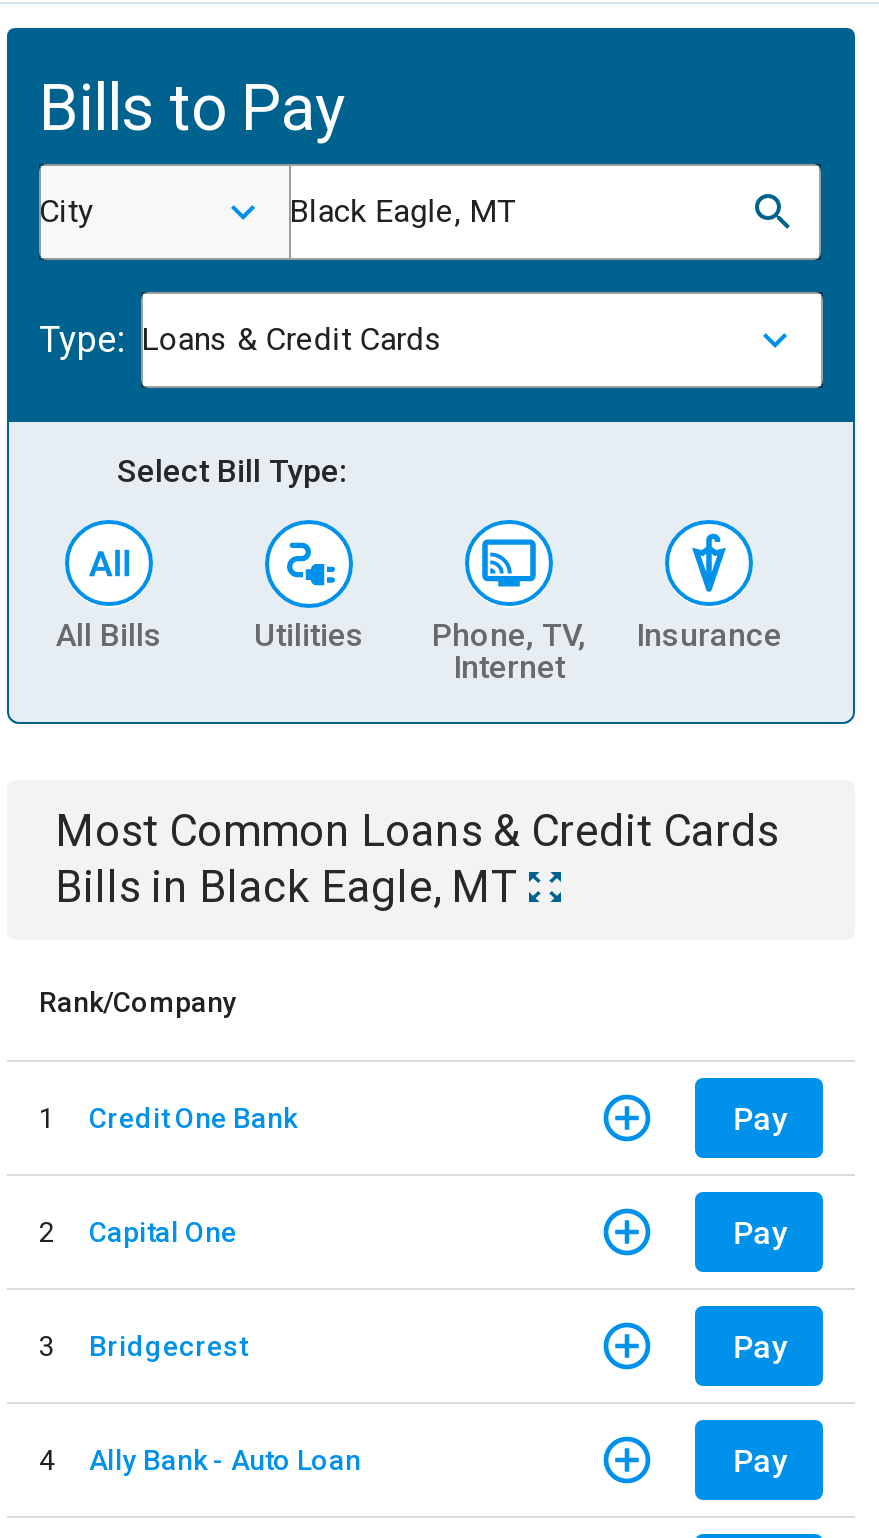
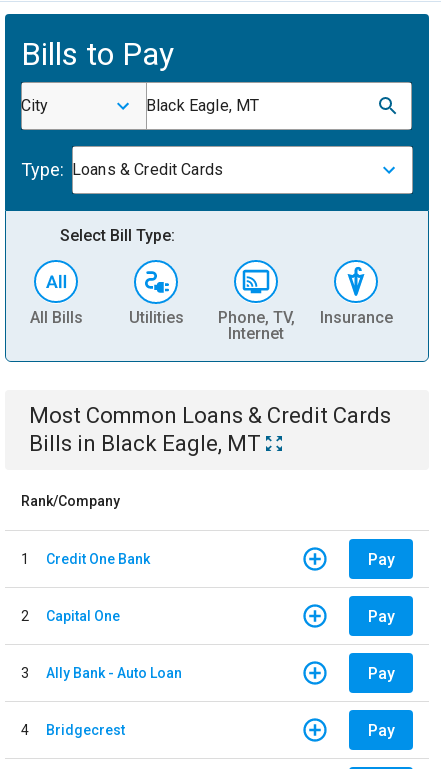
moved down: Bridgecrest

moved up: Ally Bank - Auto Loan
